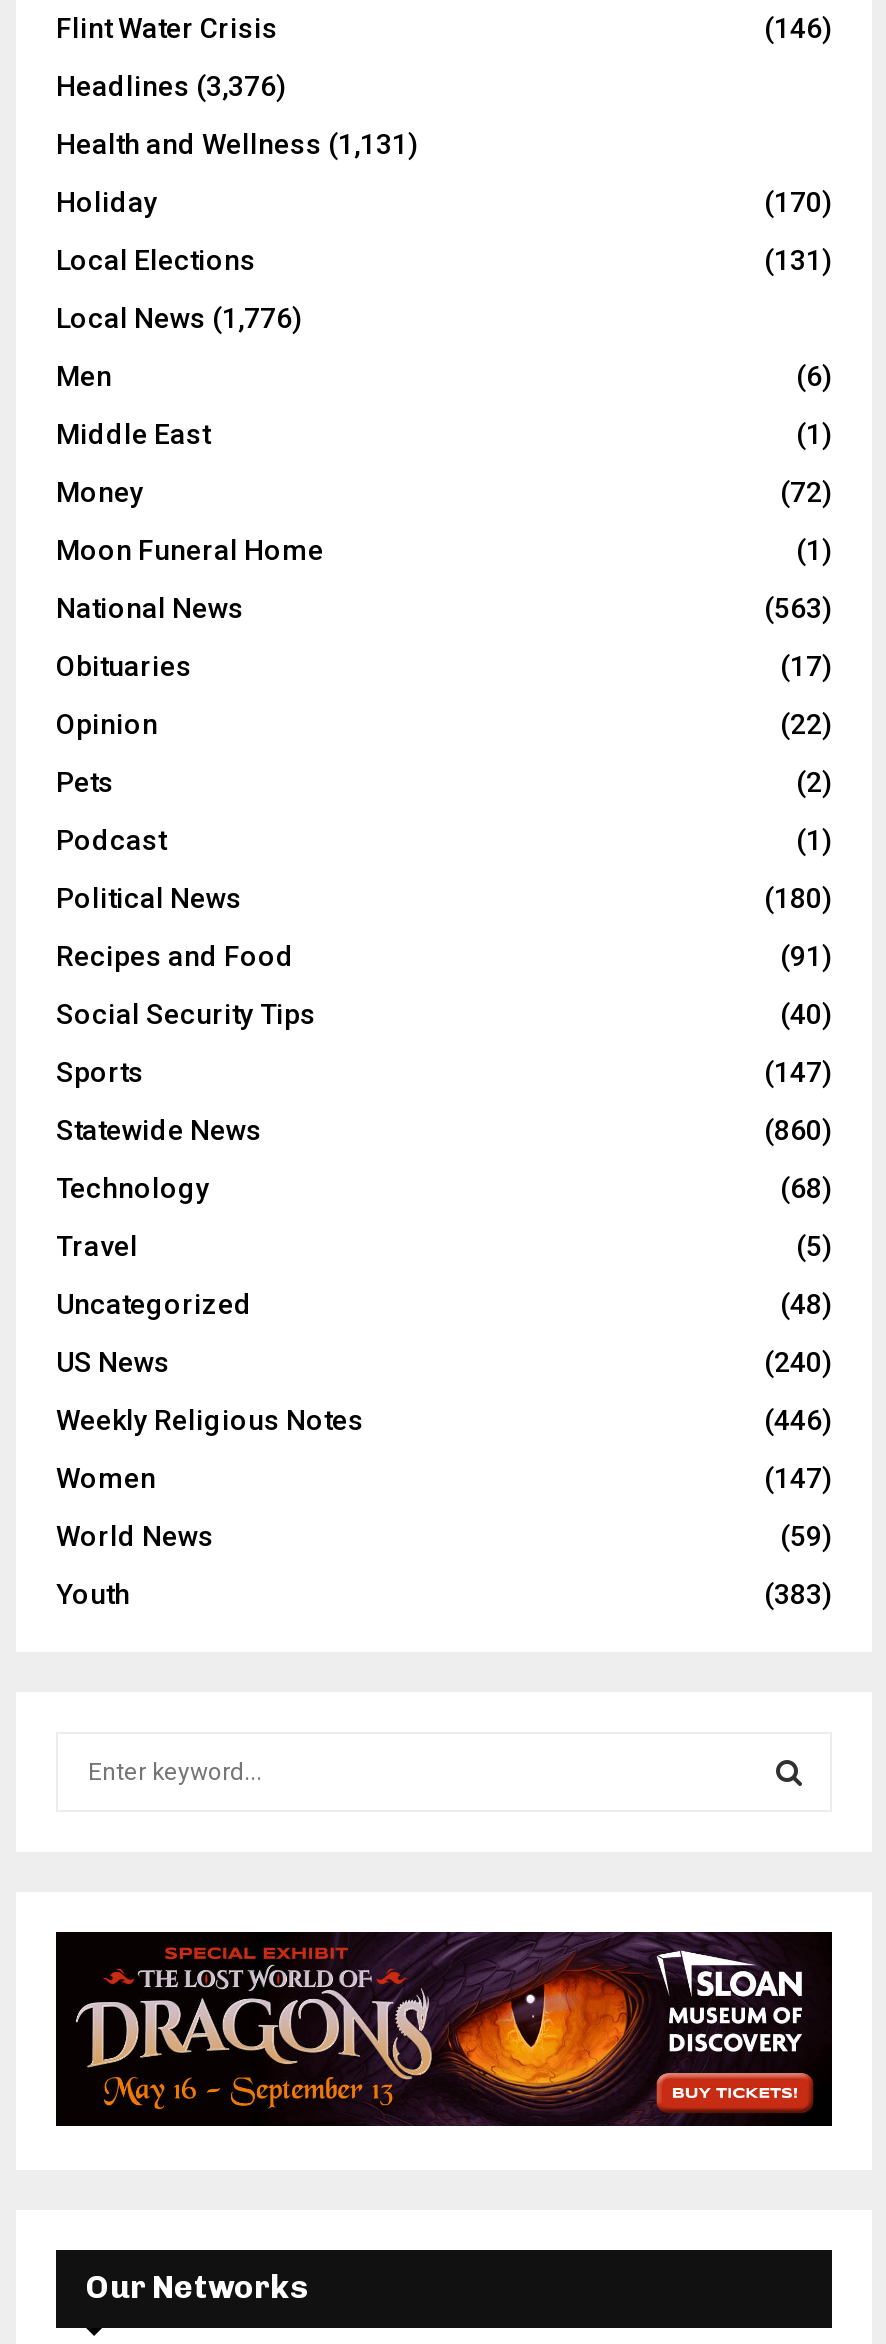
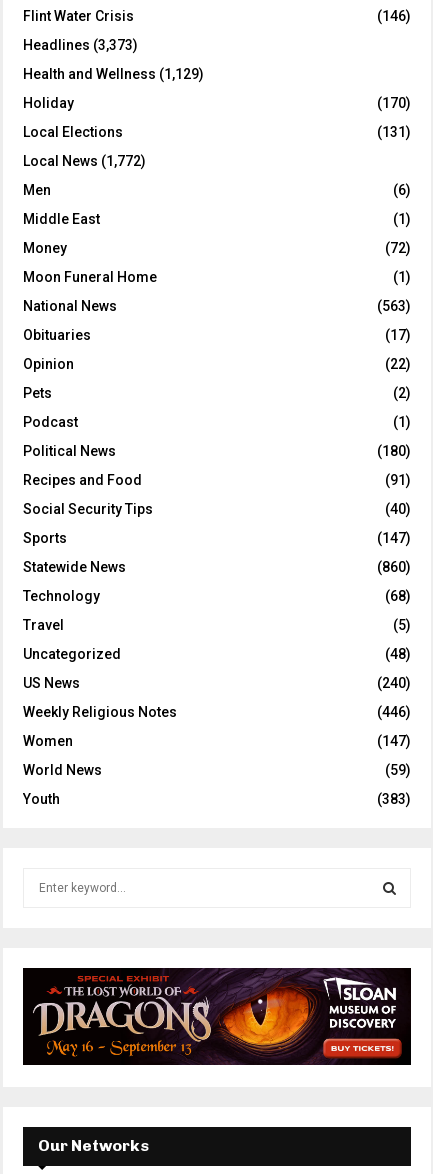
- Headlines (3,376)
+ Headlines (3,373)

- Health and Wellness (1,131)
+ Health and Wellness (1,129)

- Local News (1,776)
+ Local News (1,772)
